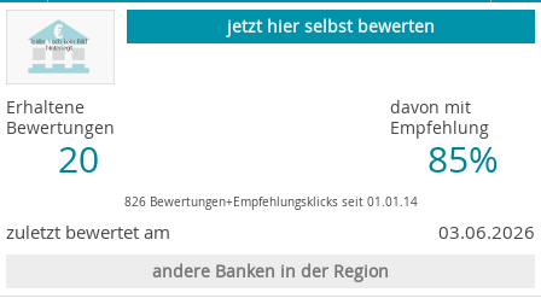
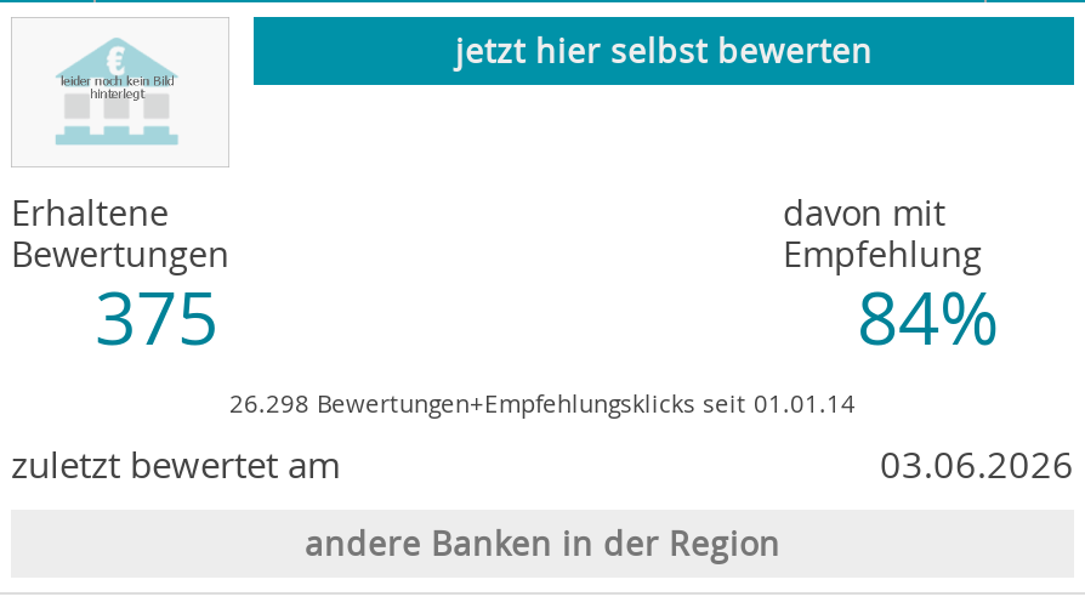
- 20
+ 375

- 85%
+ 84%

- 826 Bewertungen+Empfehlungsklicks seit 01.01.14
+ 26.298 Bewertungen+Empfehlungsklicks seit 01.01.14
